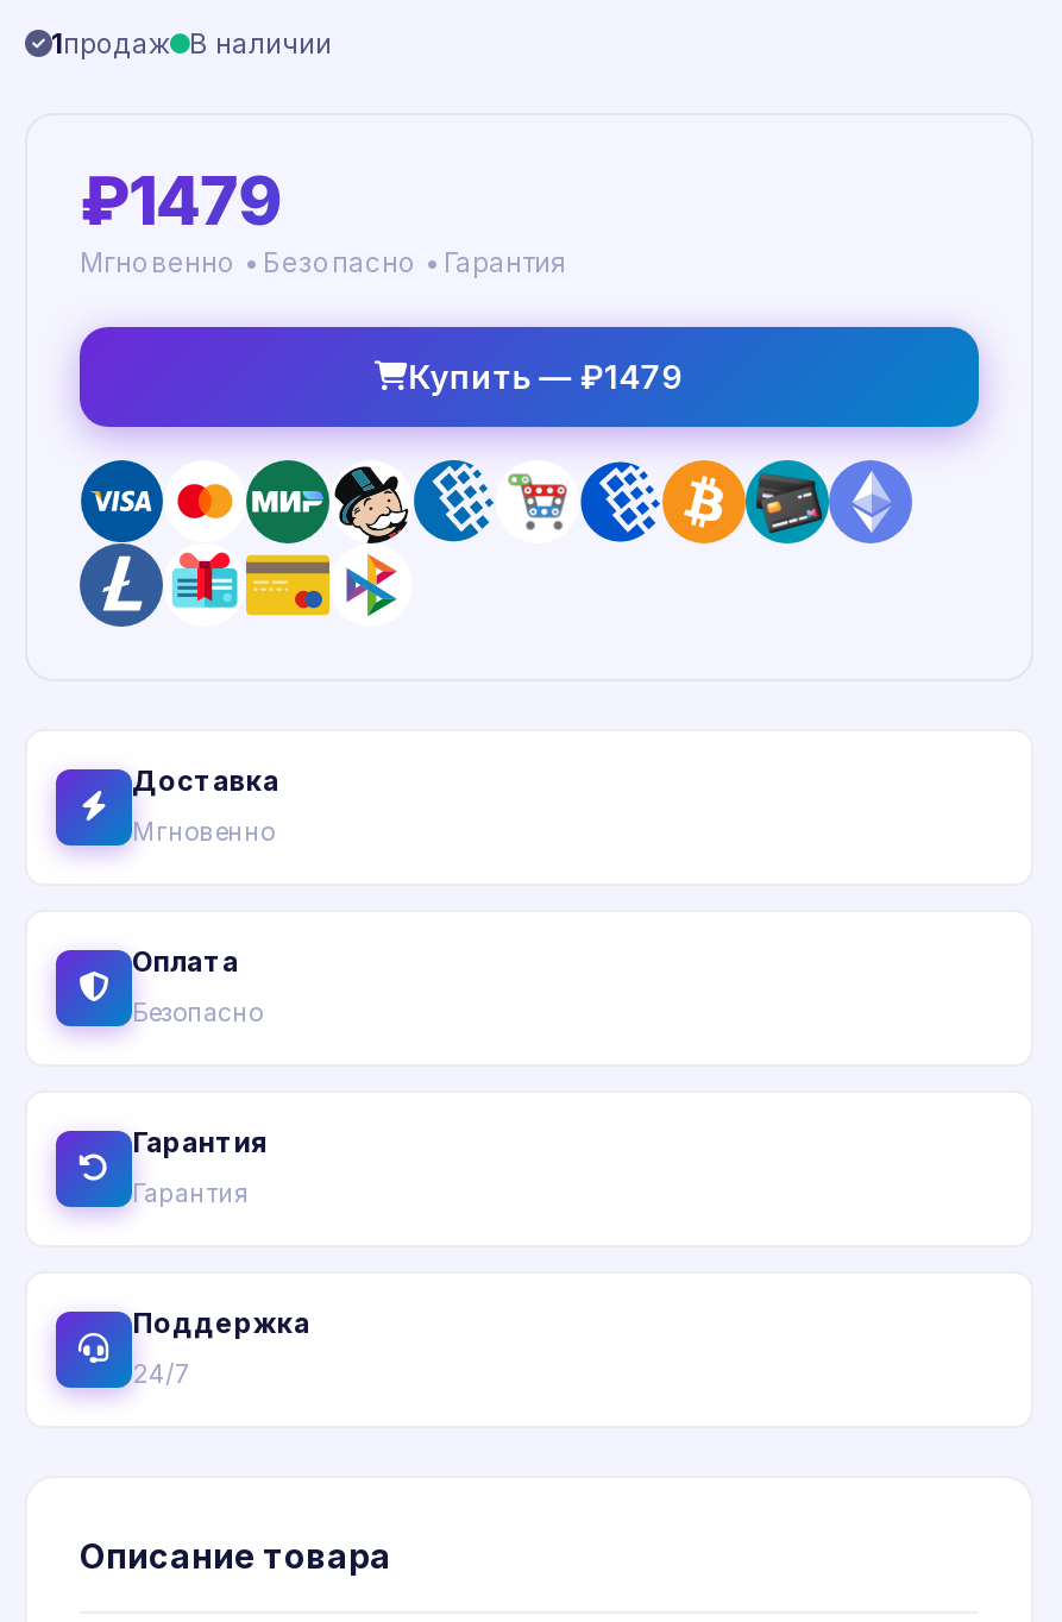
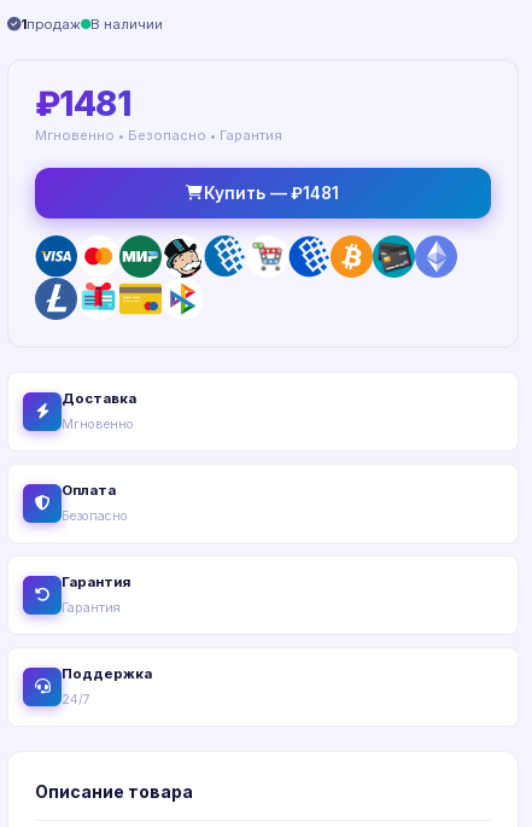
- ₽1479
+ ₽1481

- Купить — ₽1479
+ Купить — ₽1481
